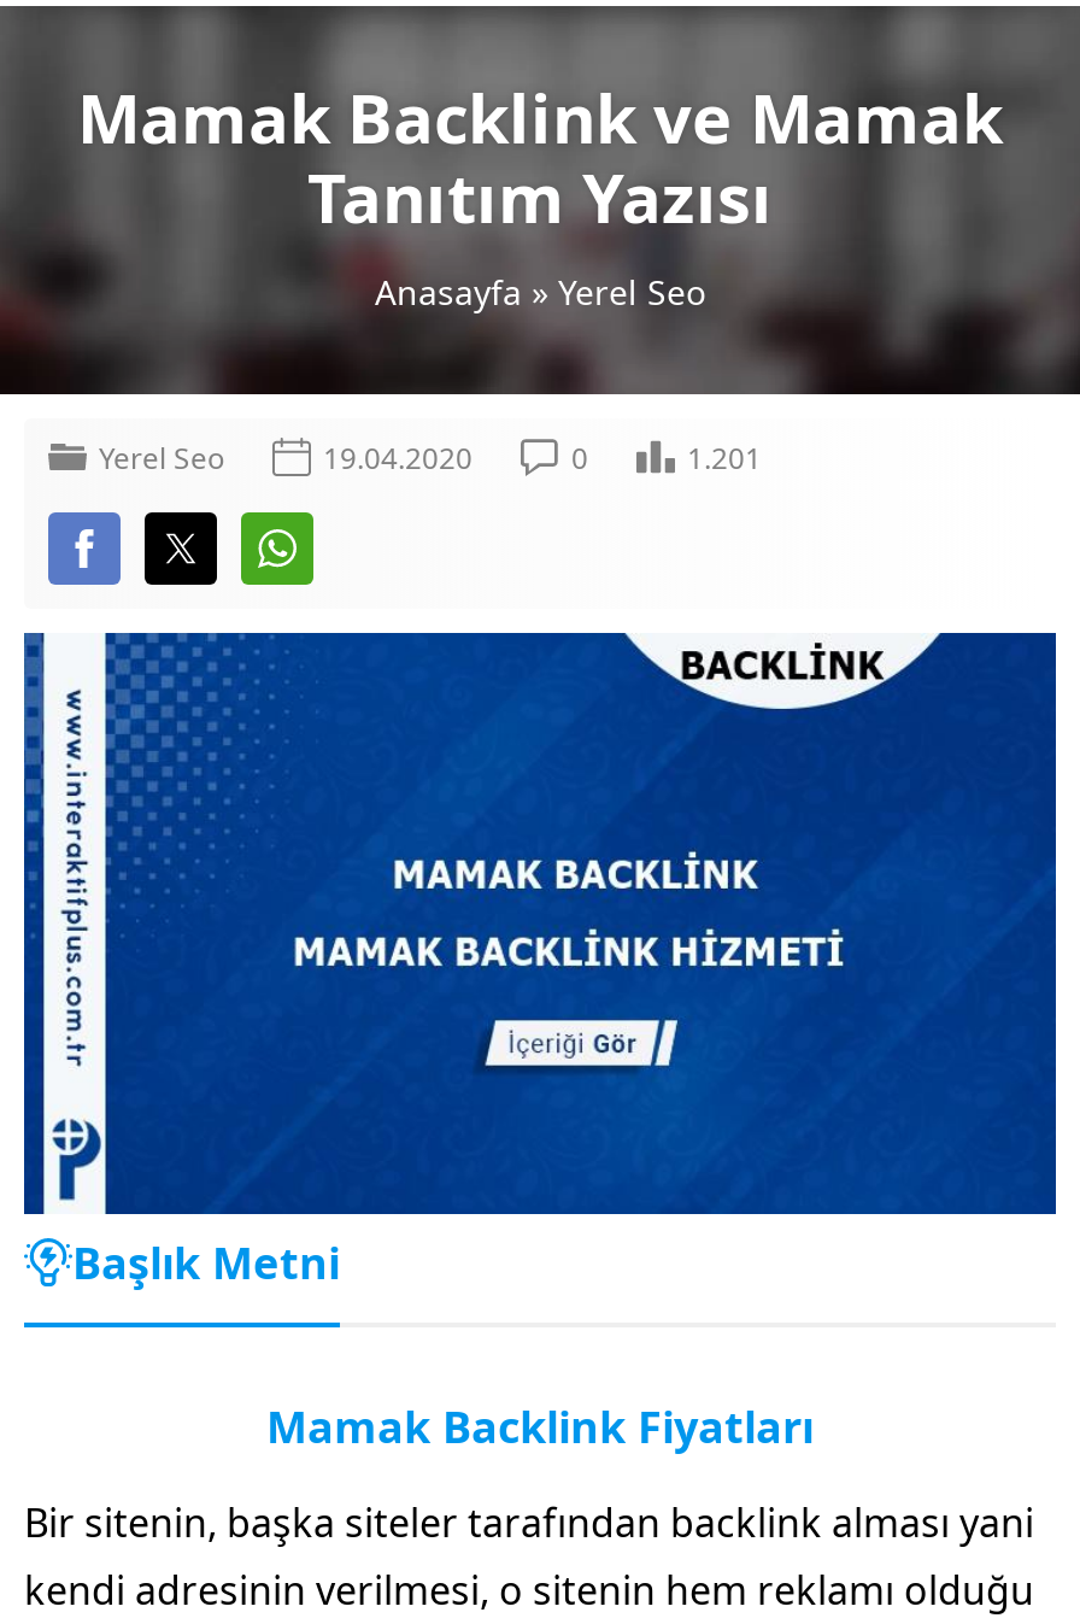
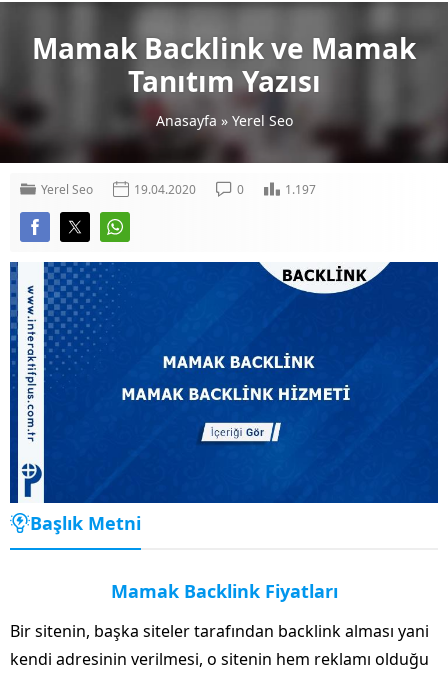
- 1.201
+ 1.197
